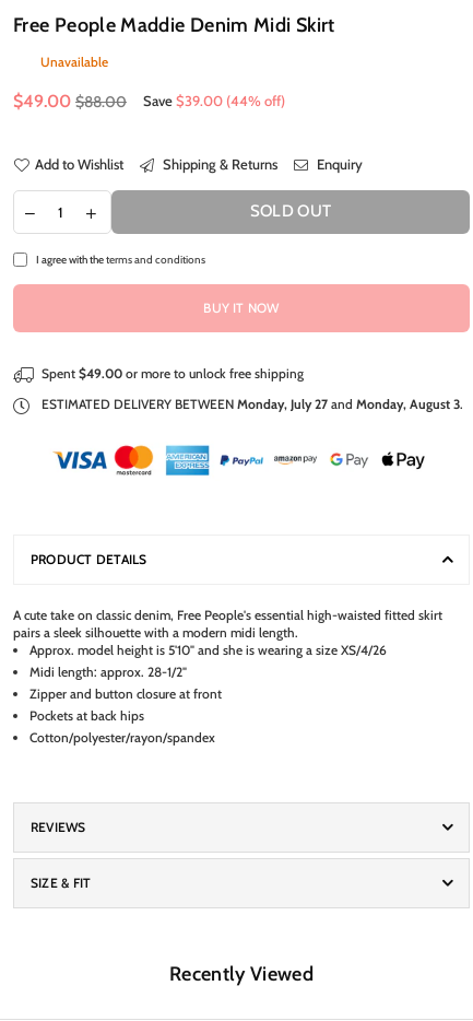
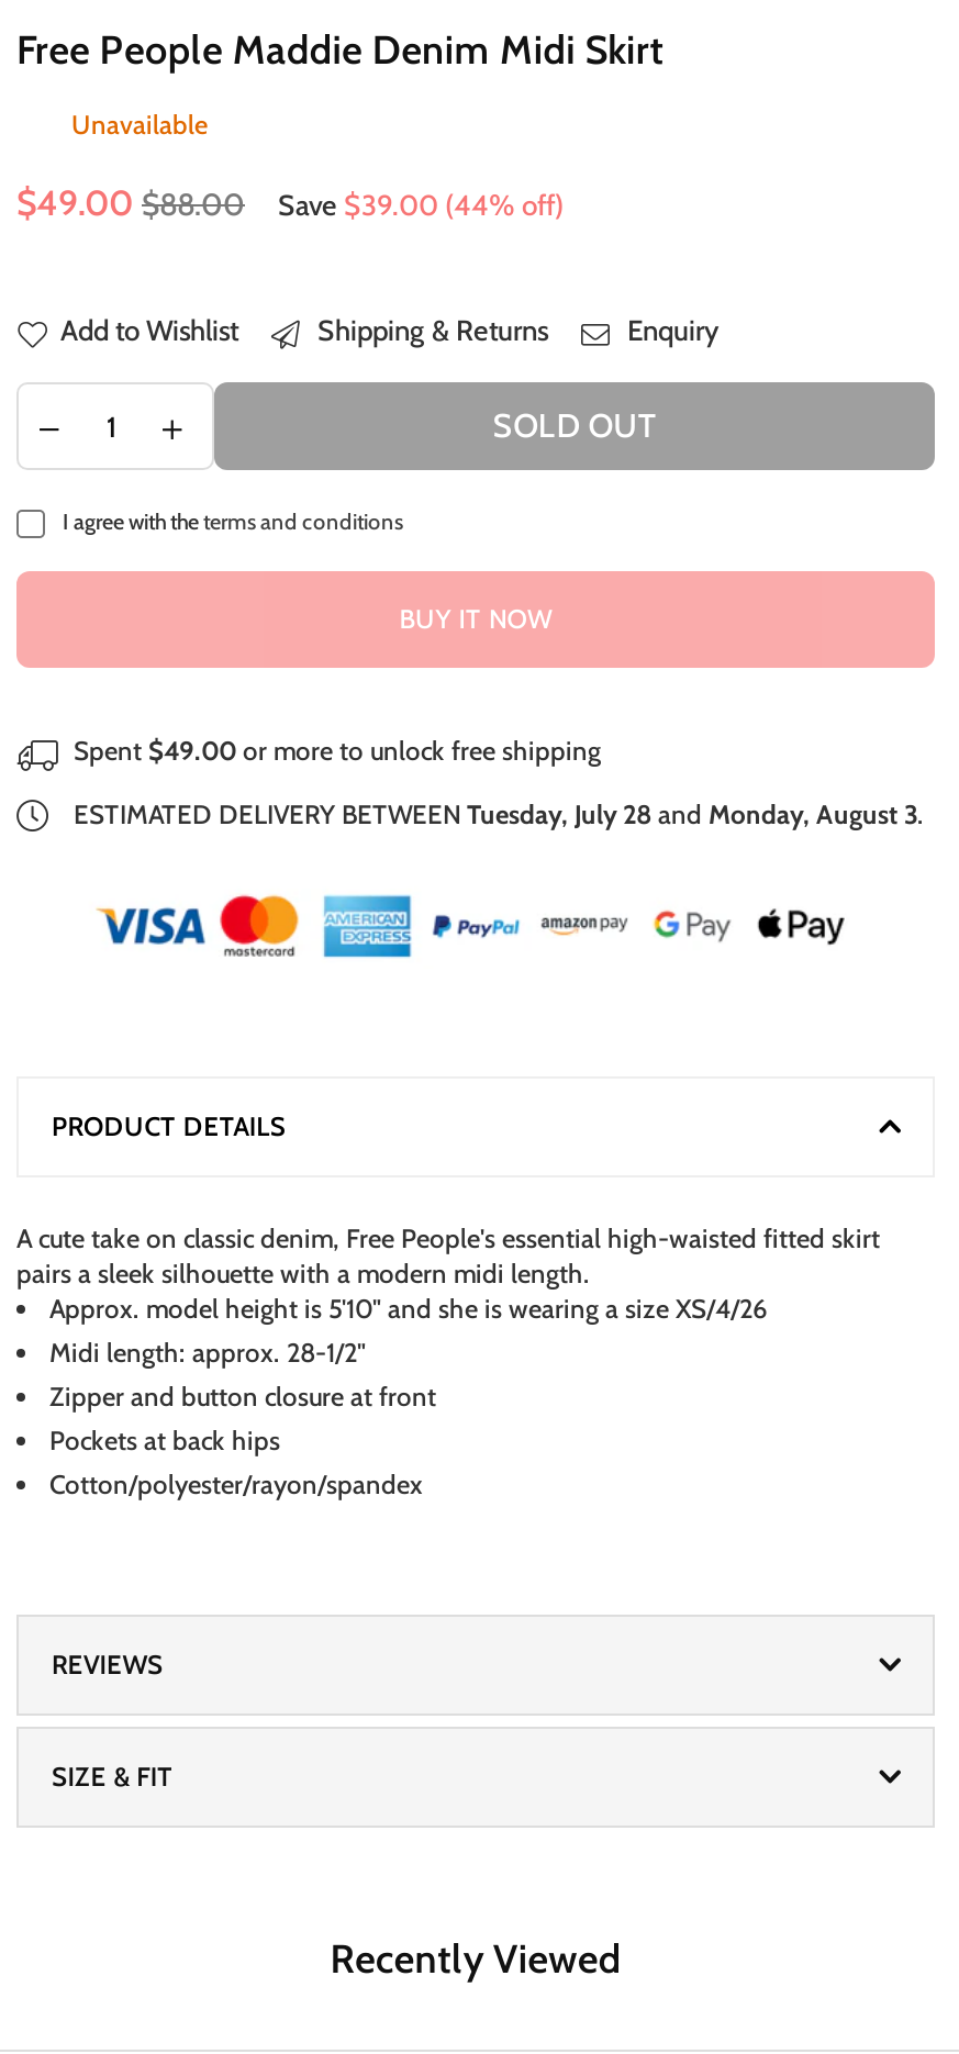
- ESTIMATED DELIVERY BETWEEN Monday, July 27 and Monday, August 3.
+ ESTIMATED DELIVERY BETWEEN Tuesday, July 28 and Monday, August 3.
